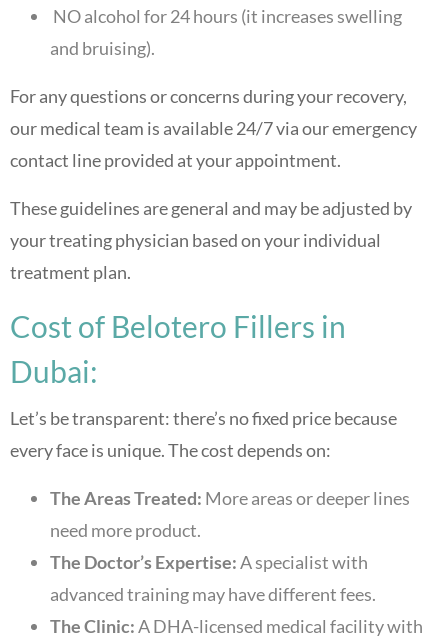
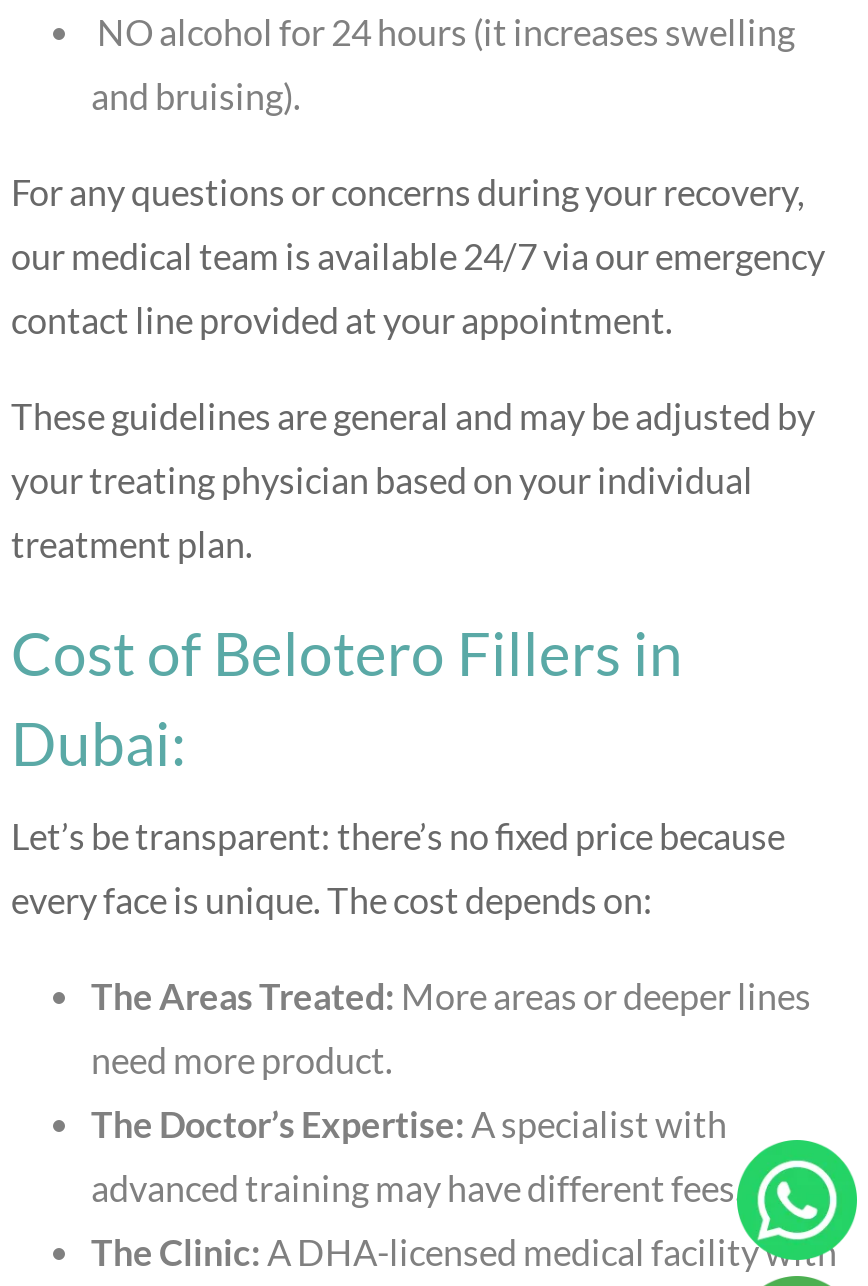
+ [image]
